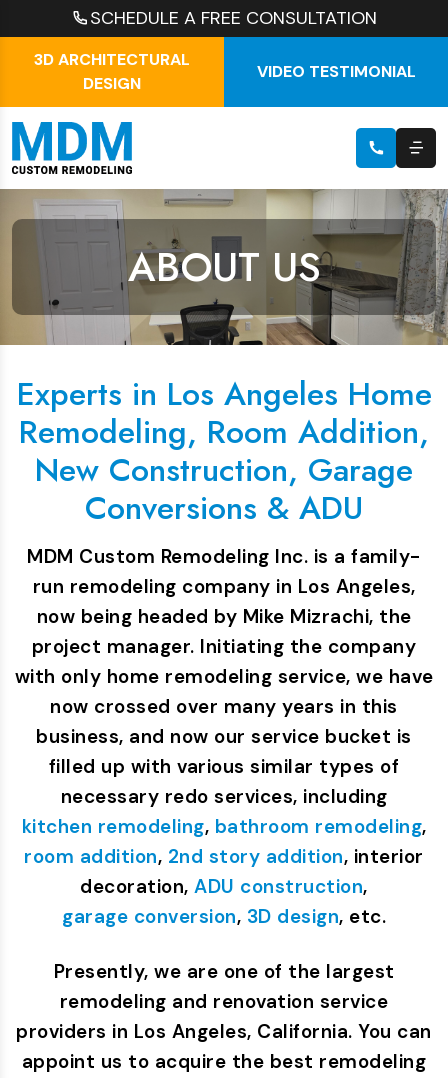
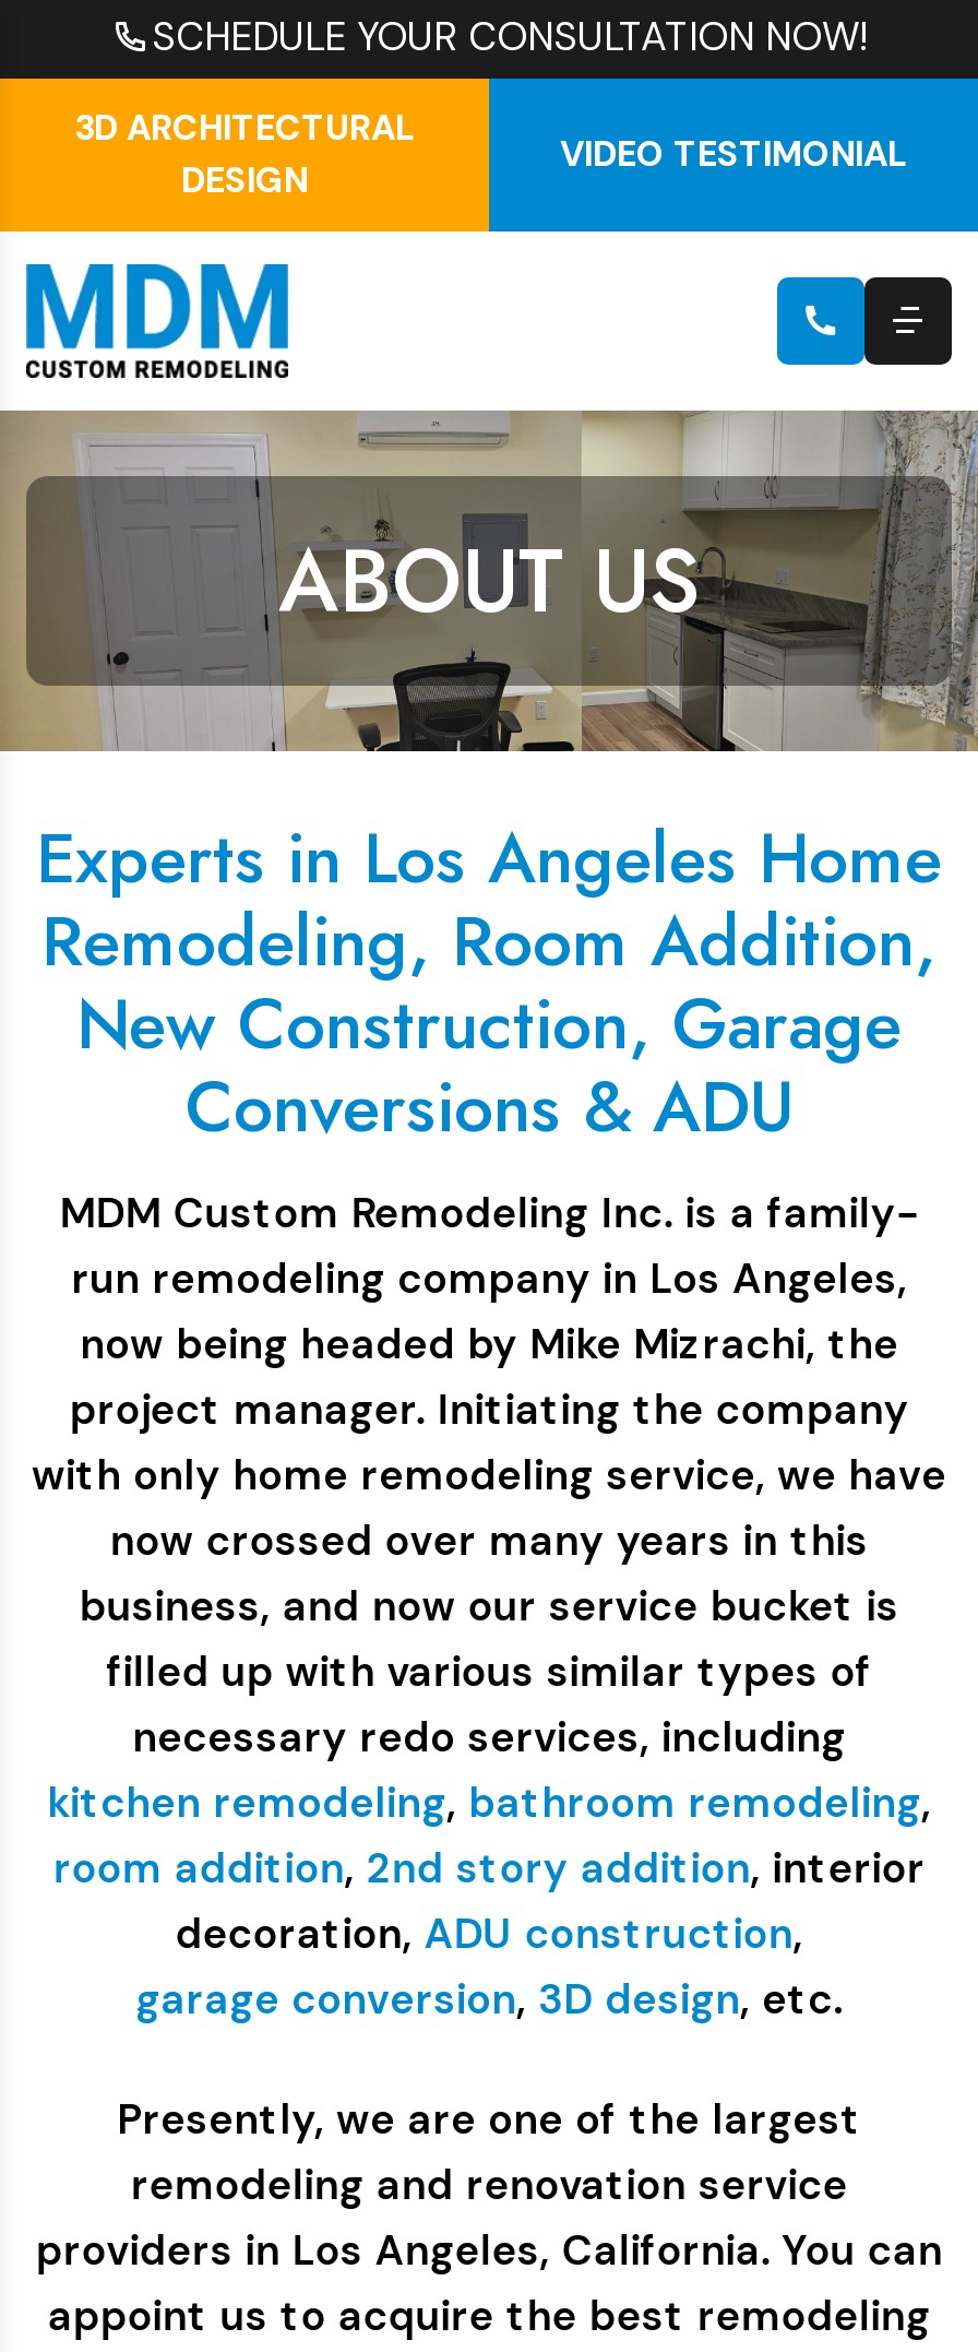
- SCHEDULE A FREE CONSULTATION
+ SCHEDULE YOUR CONSULTATION NOW!
